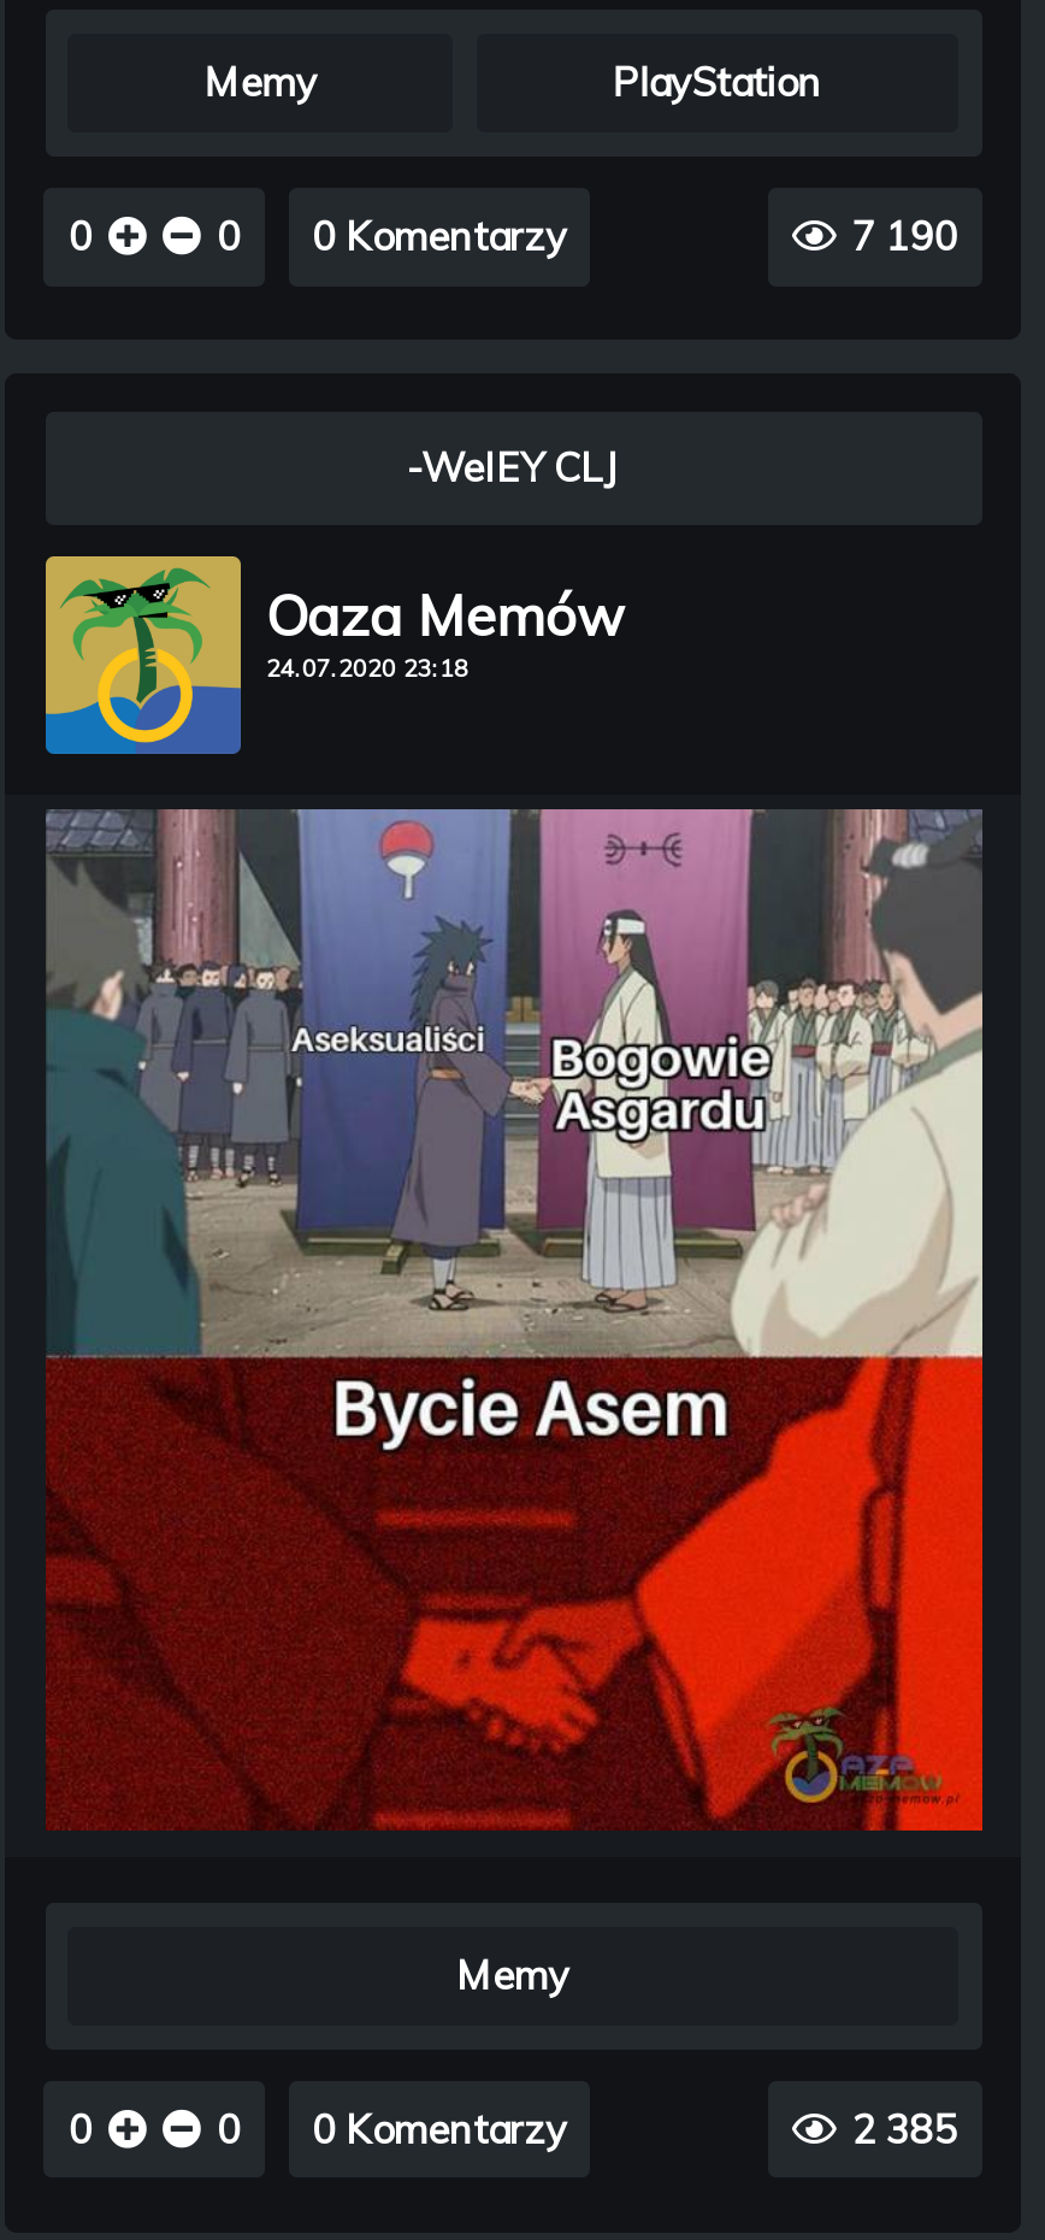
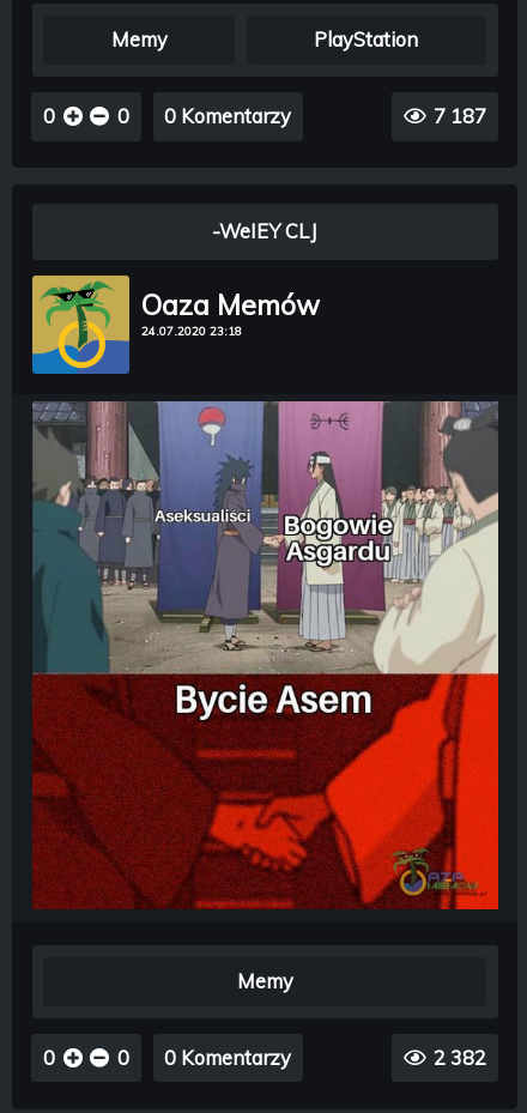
- 7 190
+ 7 187

- 2 385
+ 2 382
